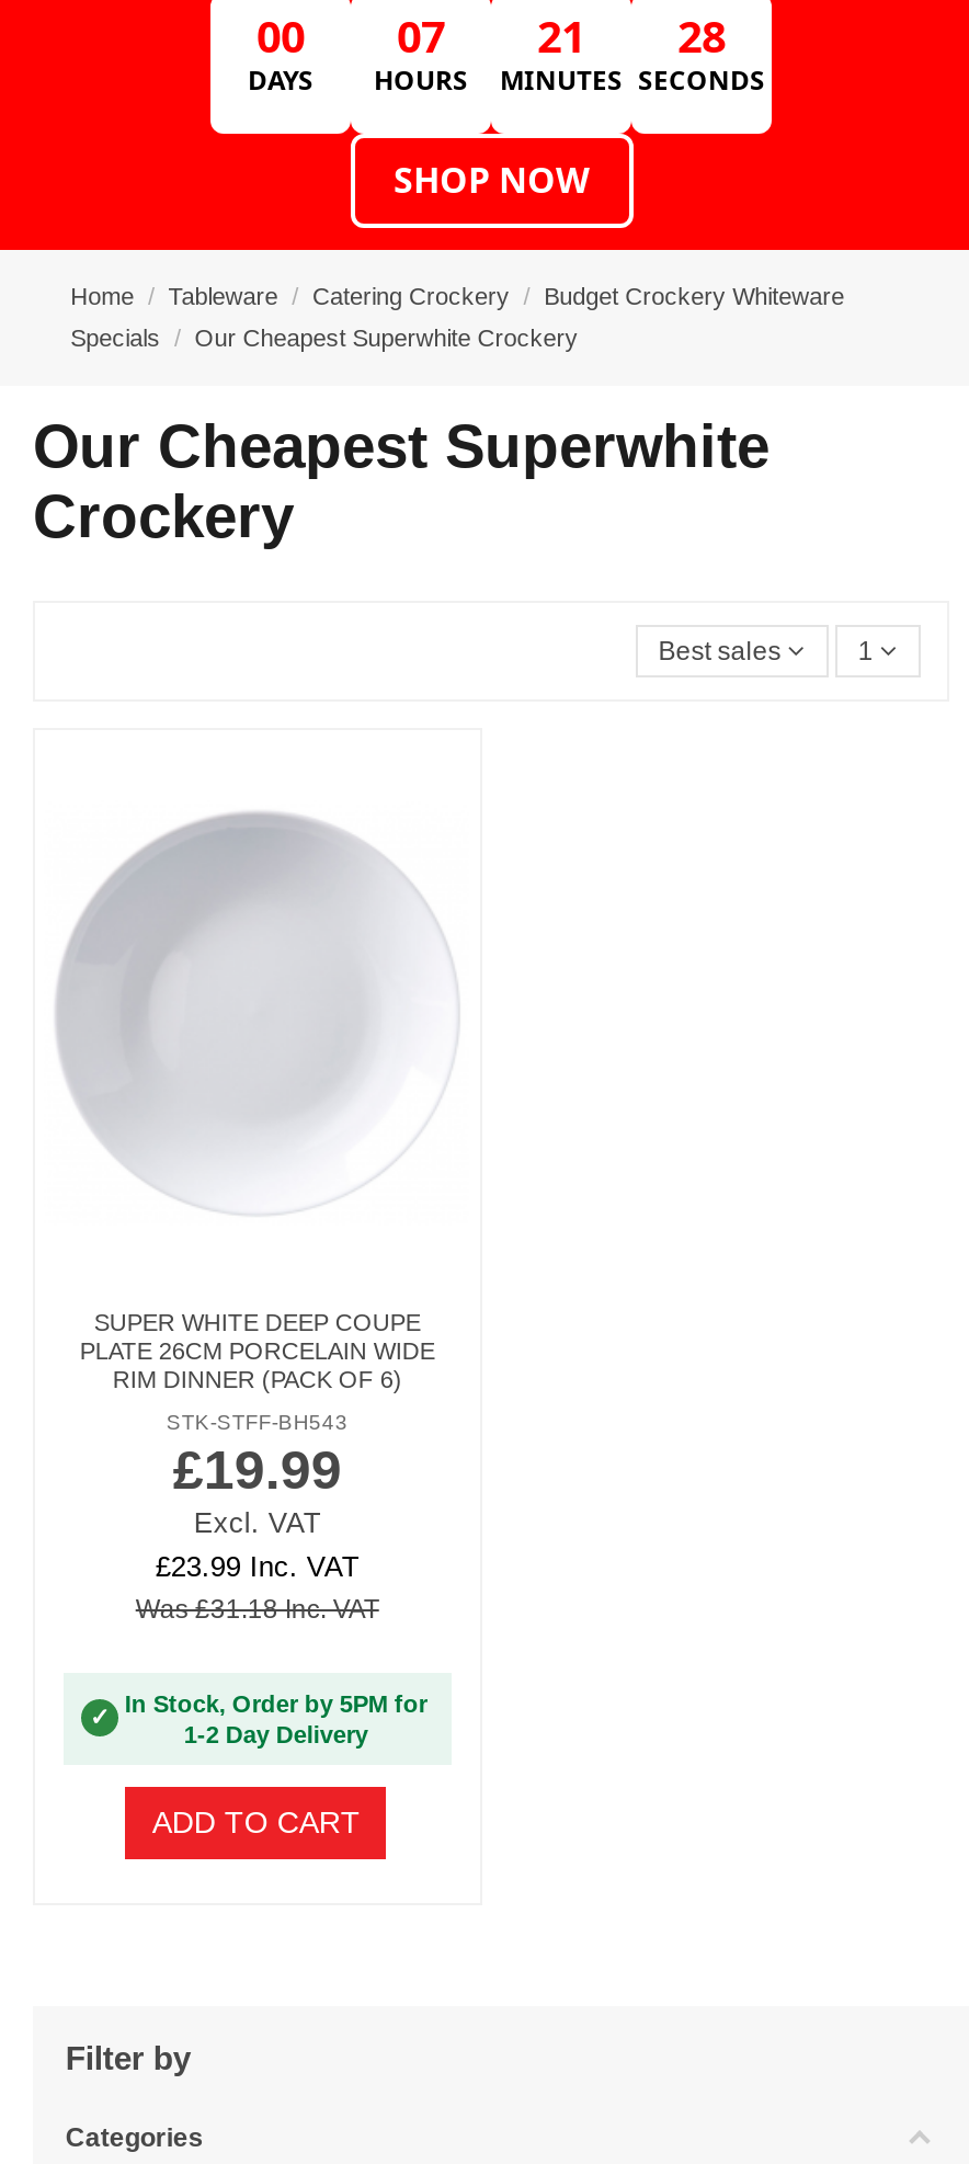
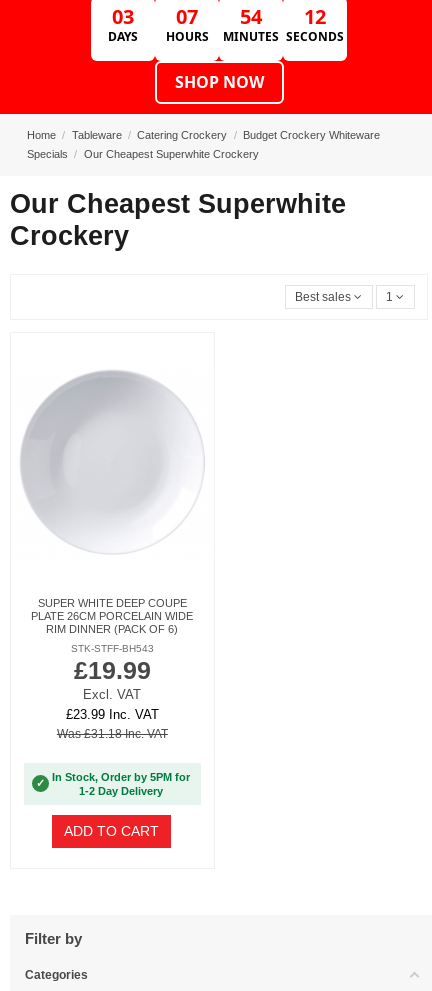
- 00
+ 03

- 21
+ 54

- 28
+ 12
